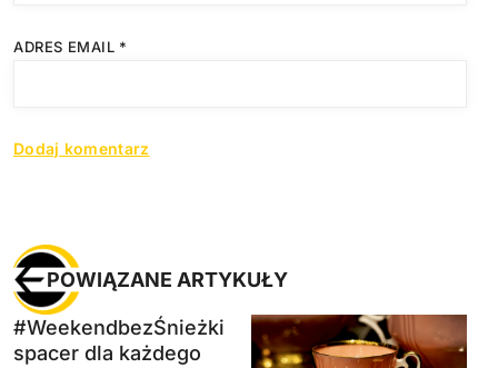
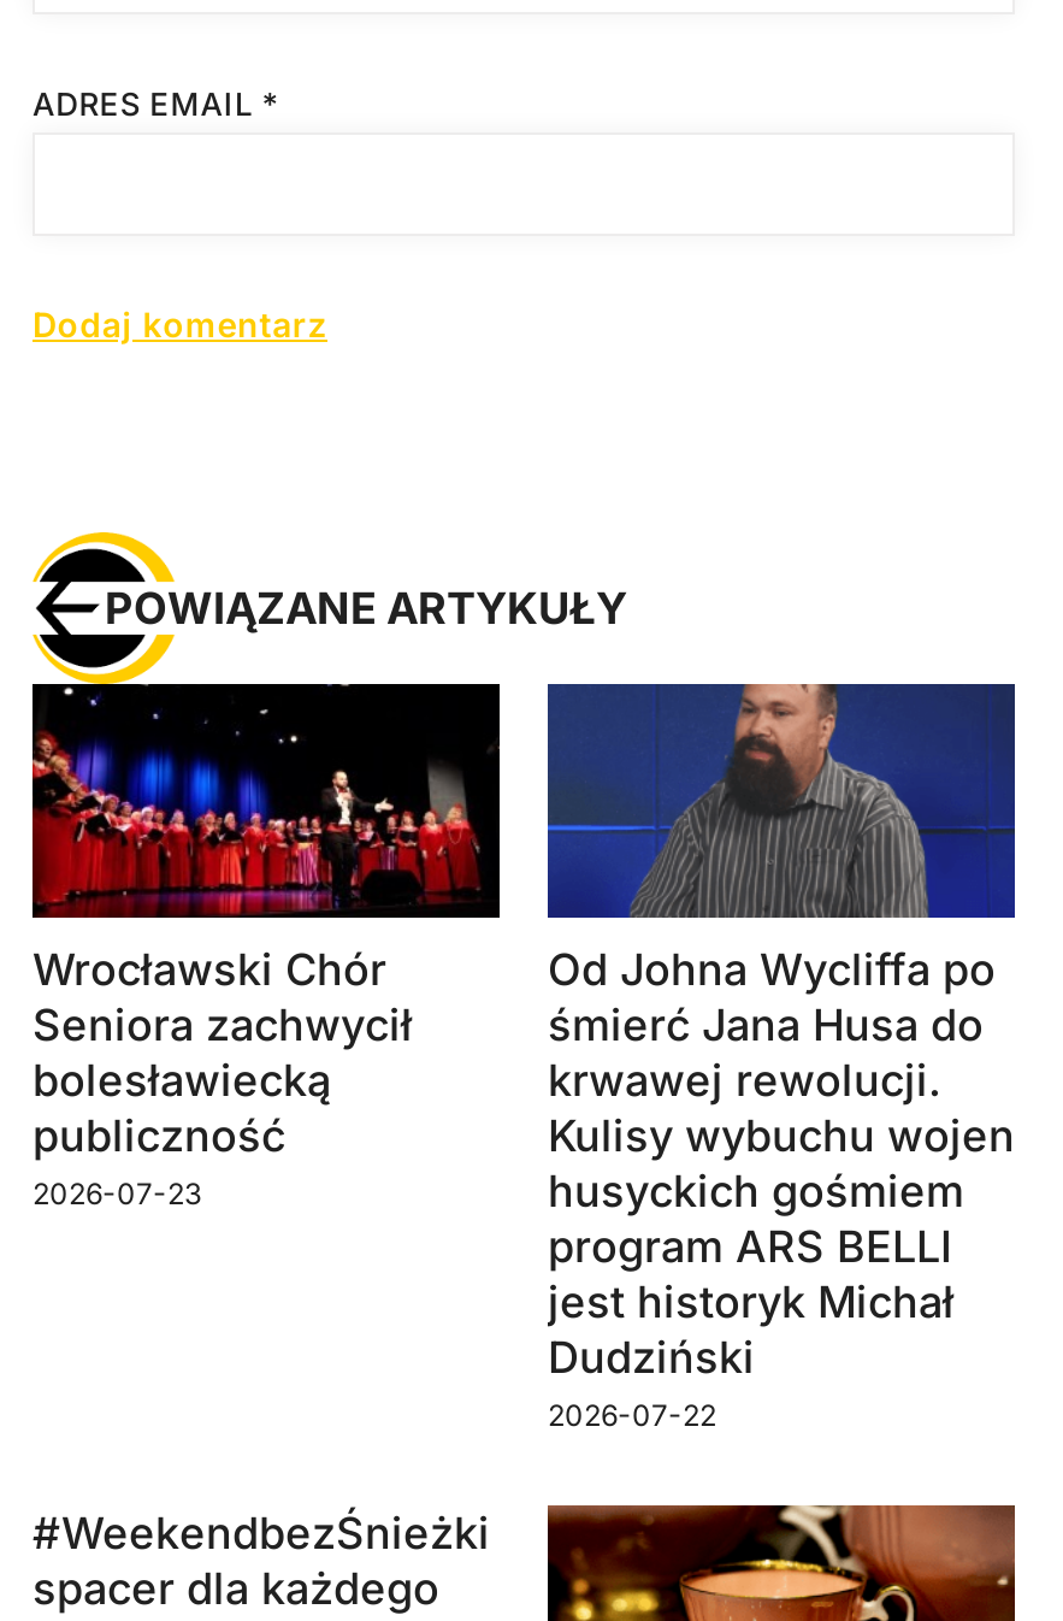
+ [image]
+ Wrocławski Chór
+ Seniora zachwycił
+ bolesławiecką
+ publiczność
+ 2026-07-23

+ [image]
+ Od Johna Wycliffa po
+ śmierć Jana Husa do
+ krwawej rewolucji.
+ Kulisy wybuchu wojen
+ husyckich gośmiem
+ program ARS BELLI
+ jest historyk Michał
+ Dudziński
+ 2026-07-22
